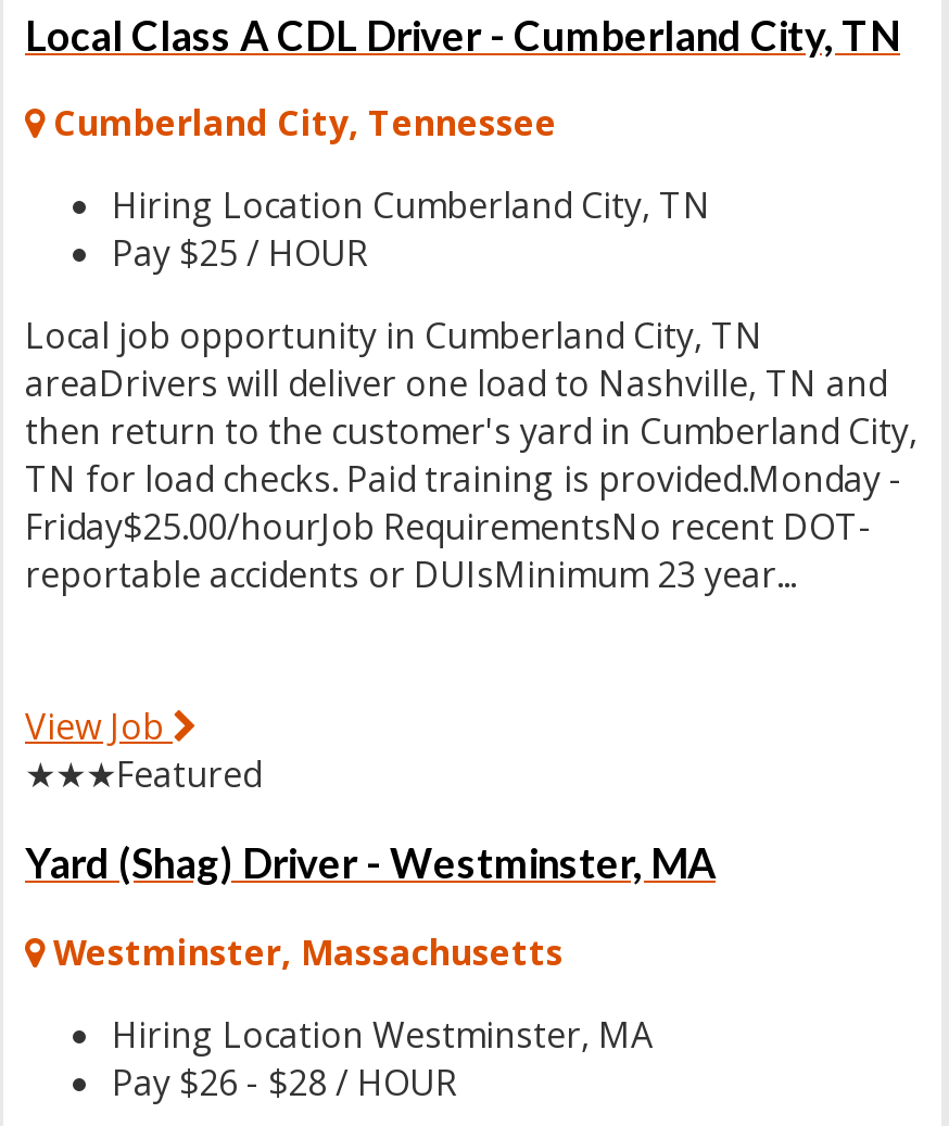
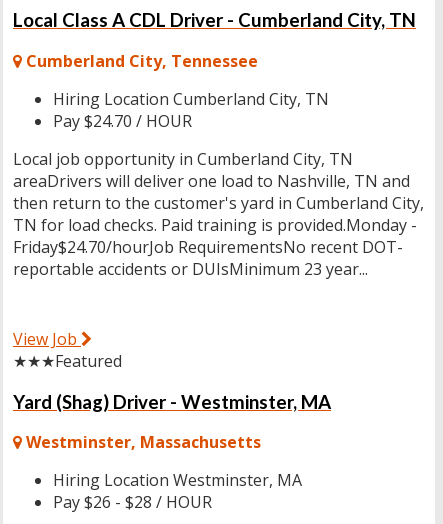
- Pay $25 / HOUR
+ Pay $24.70 / HOUR

- Friday$25.00/hourJob RequirementsNo recent DOT-
+ Friday$24.70/hourJob RequirementsNo recent DOT-
